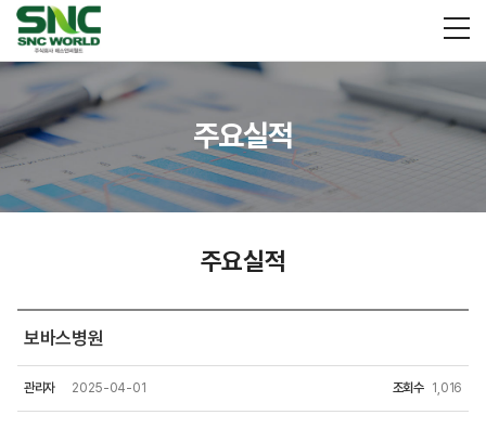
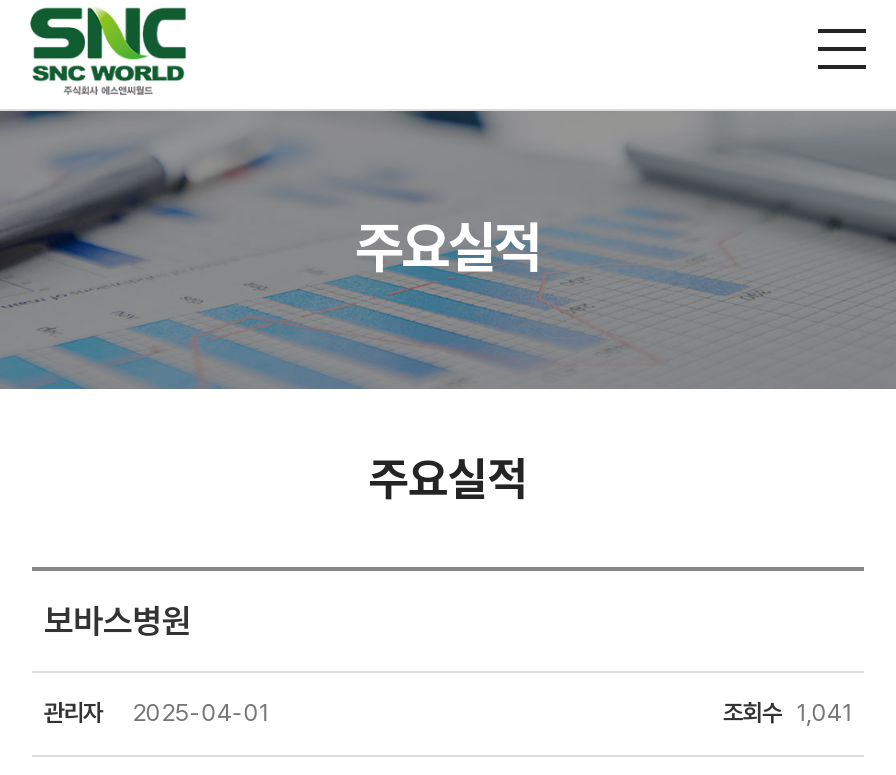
- 조회수 1,016
+ 조회수 1,041
